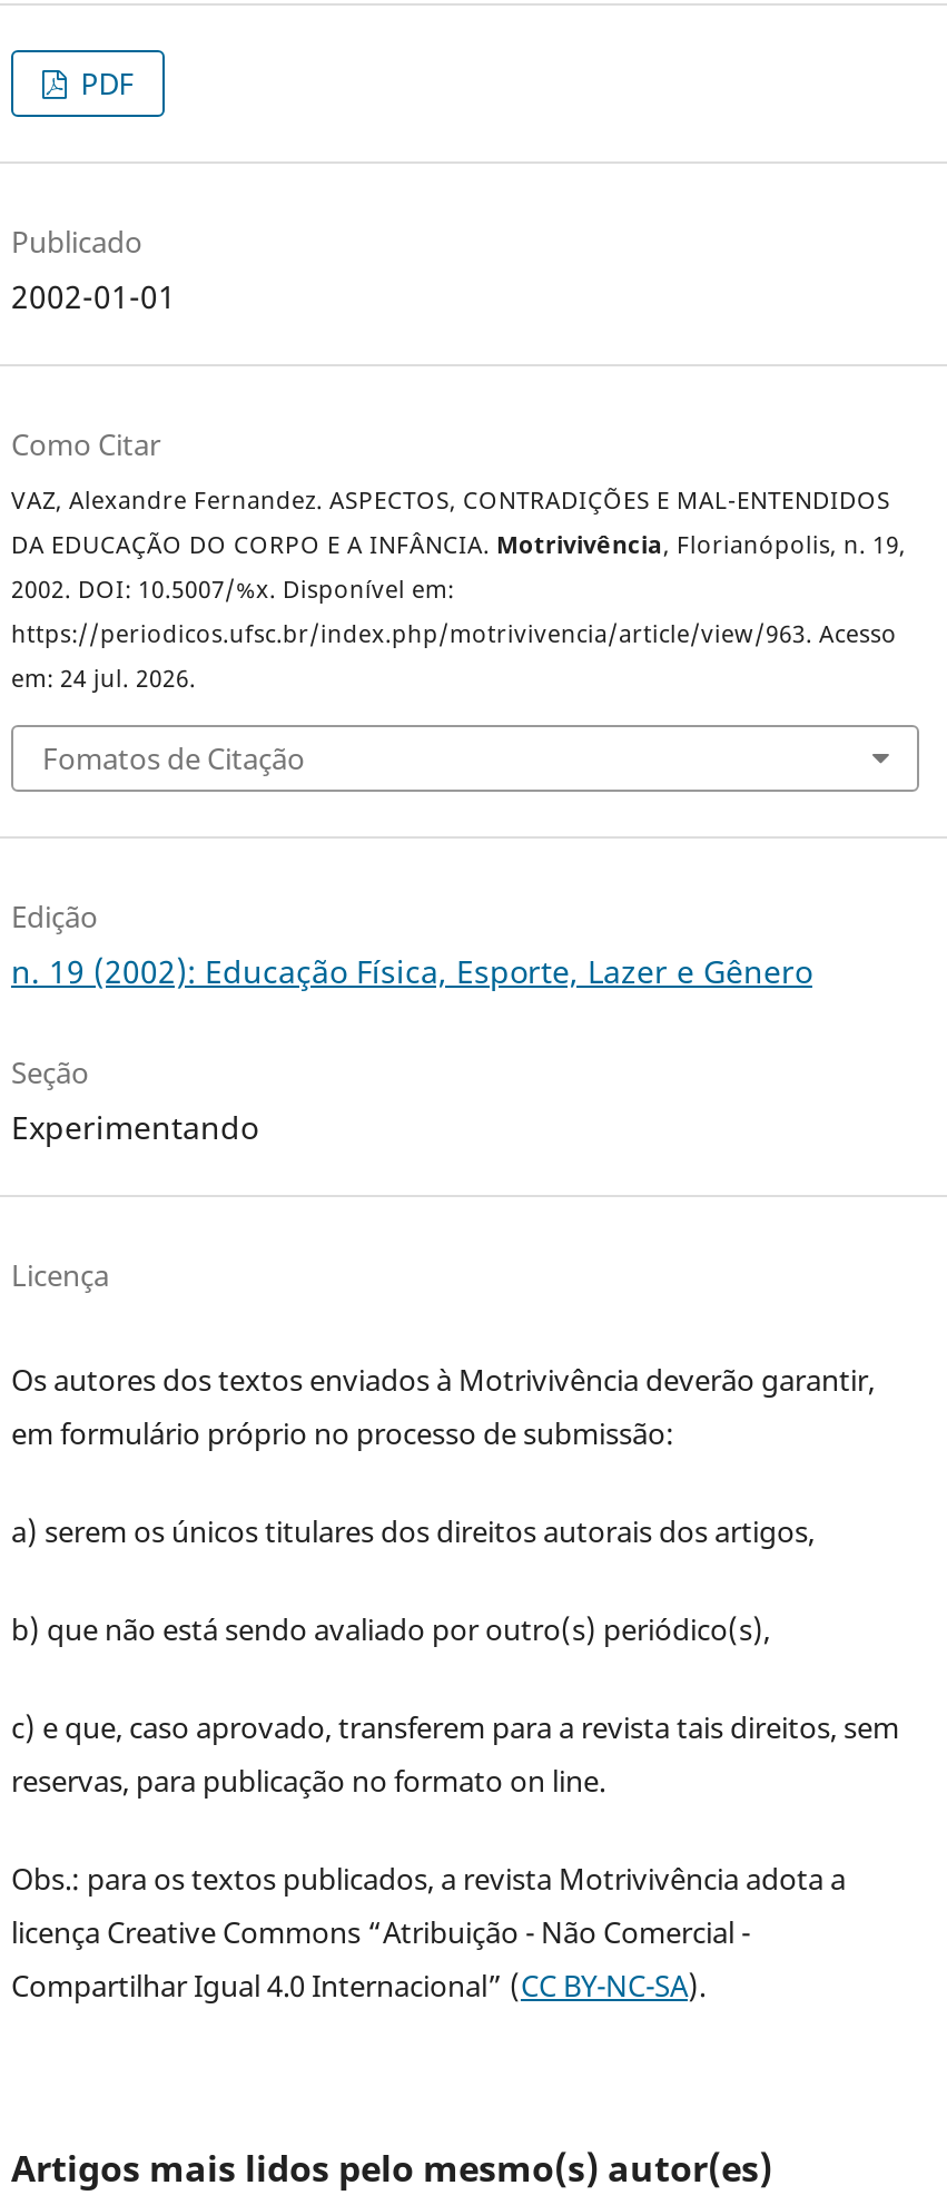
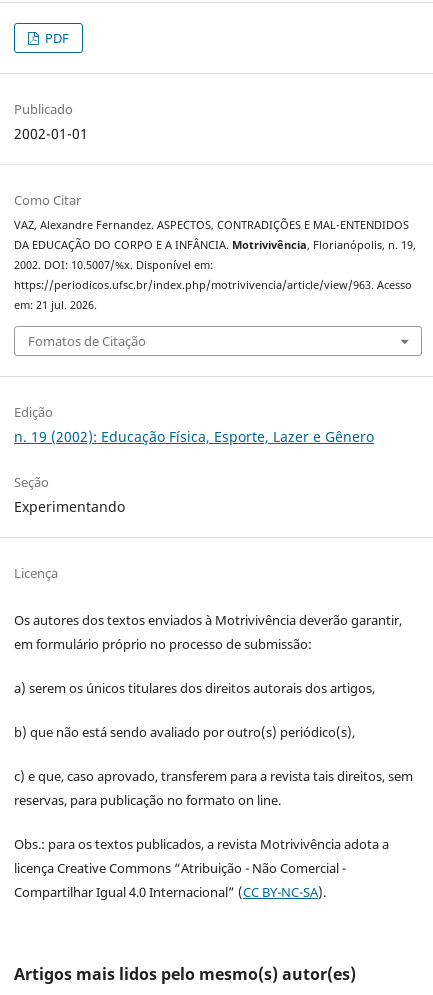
- em: 24 jul. 2026.
+ em: 21 jul. 2026.
